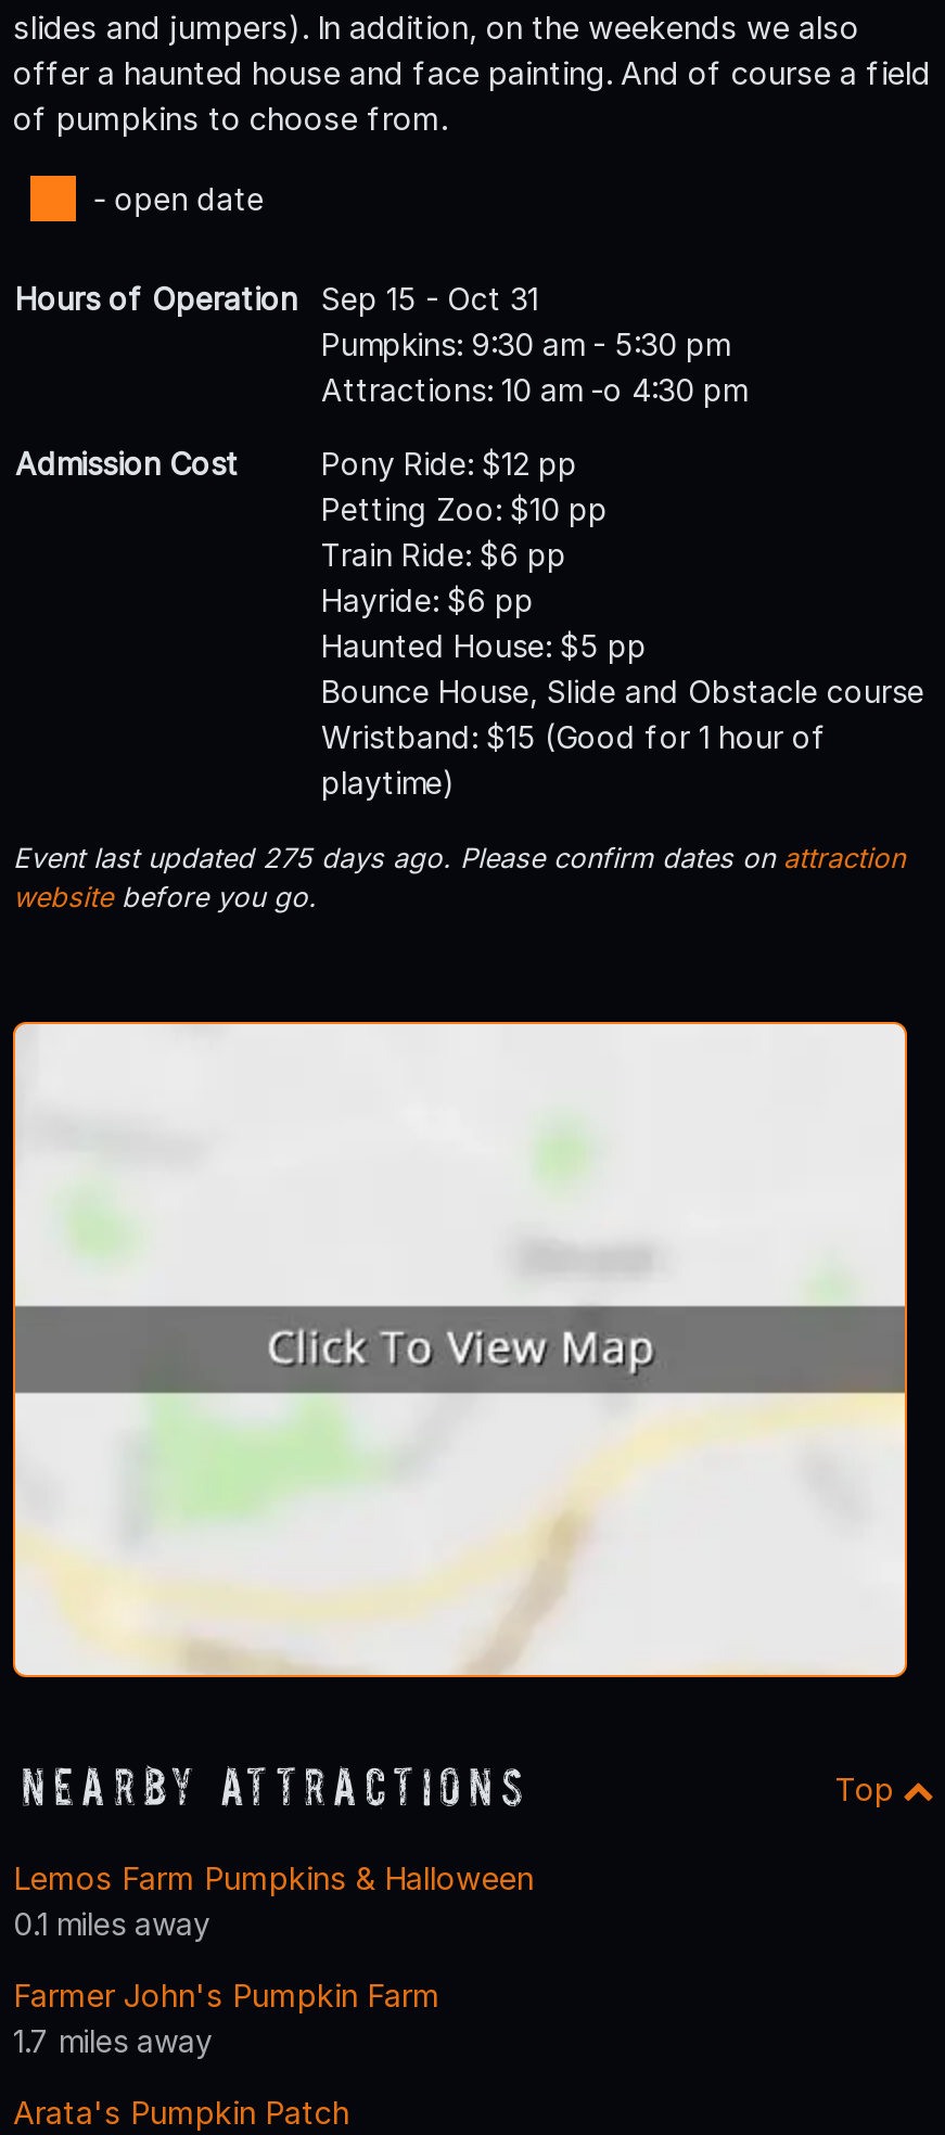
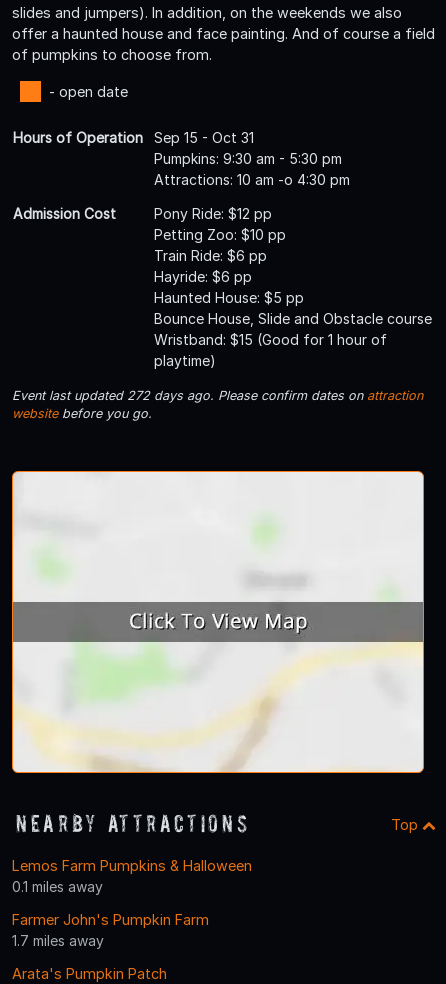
- Event last updated 275 days ago. Please confirm dates on attraction
+ Event last updated 272 days ago. Please confirm dates on attraction
